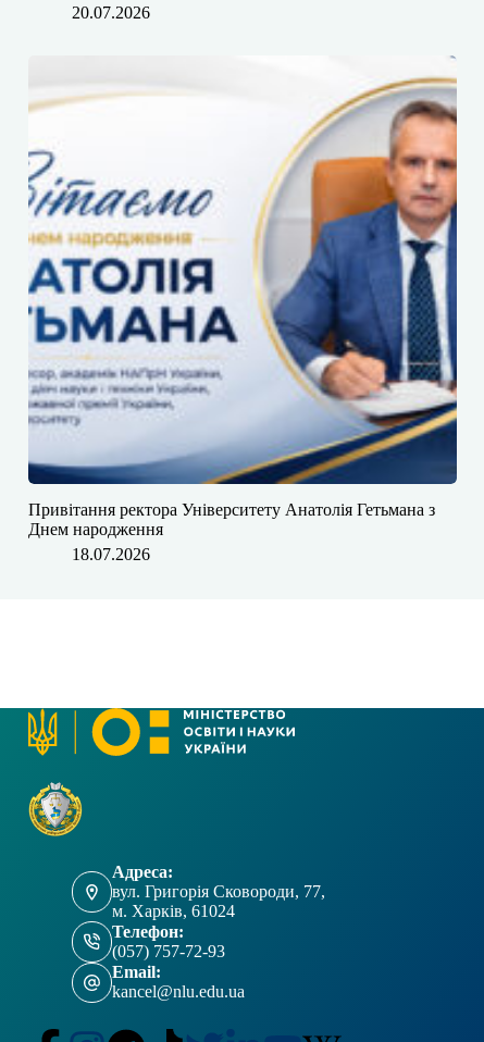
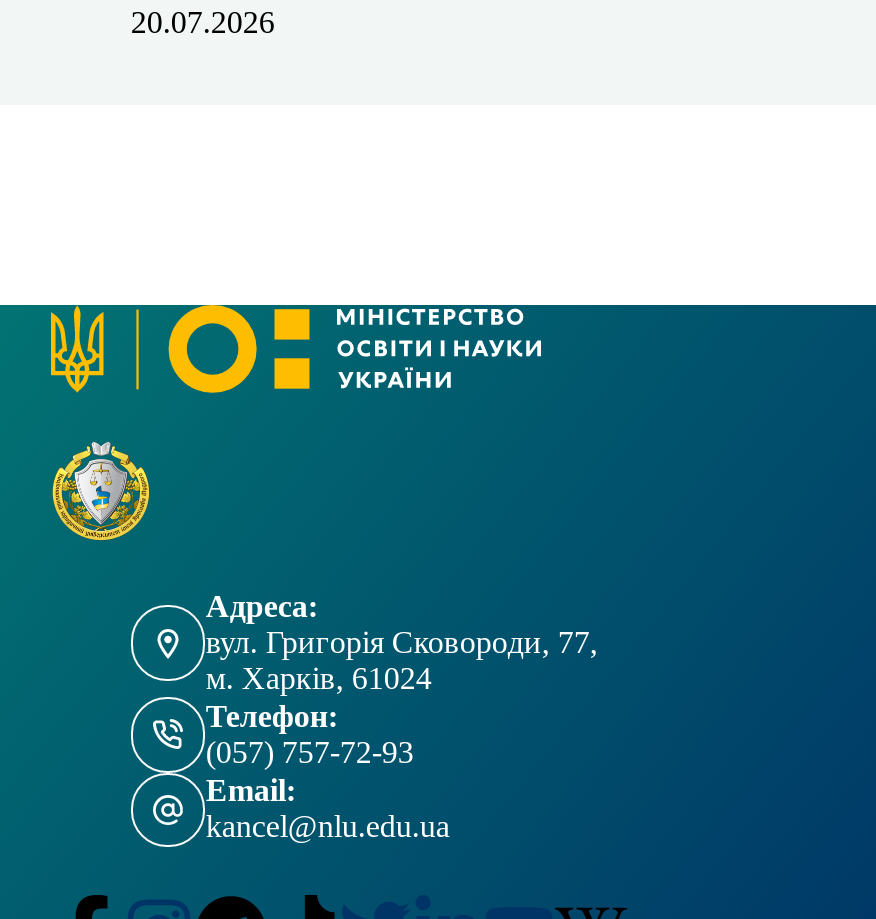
- [image]
- Привітання ректора Університету Анатолія Гетьмана з
- Днем народження
- 18.07.2026
